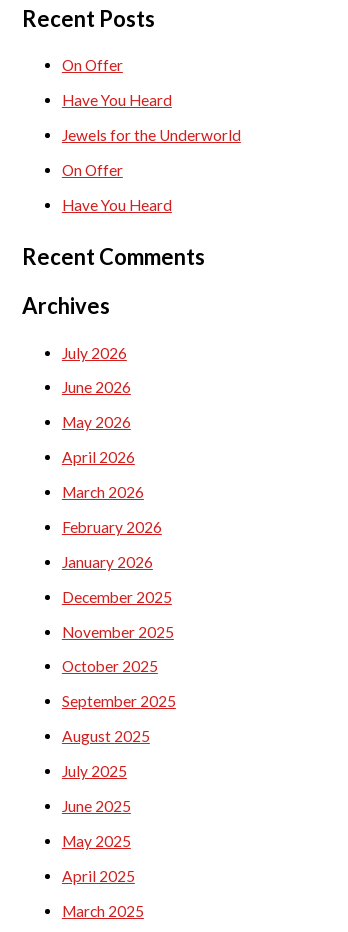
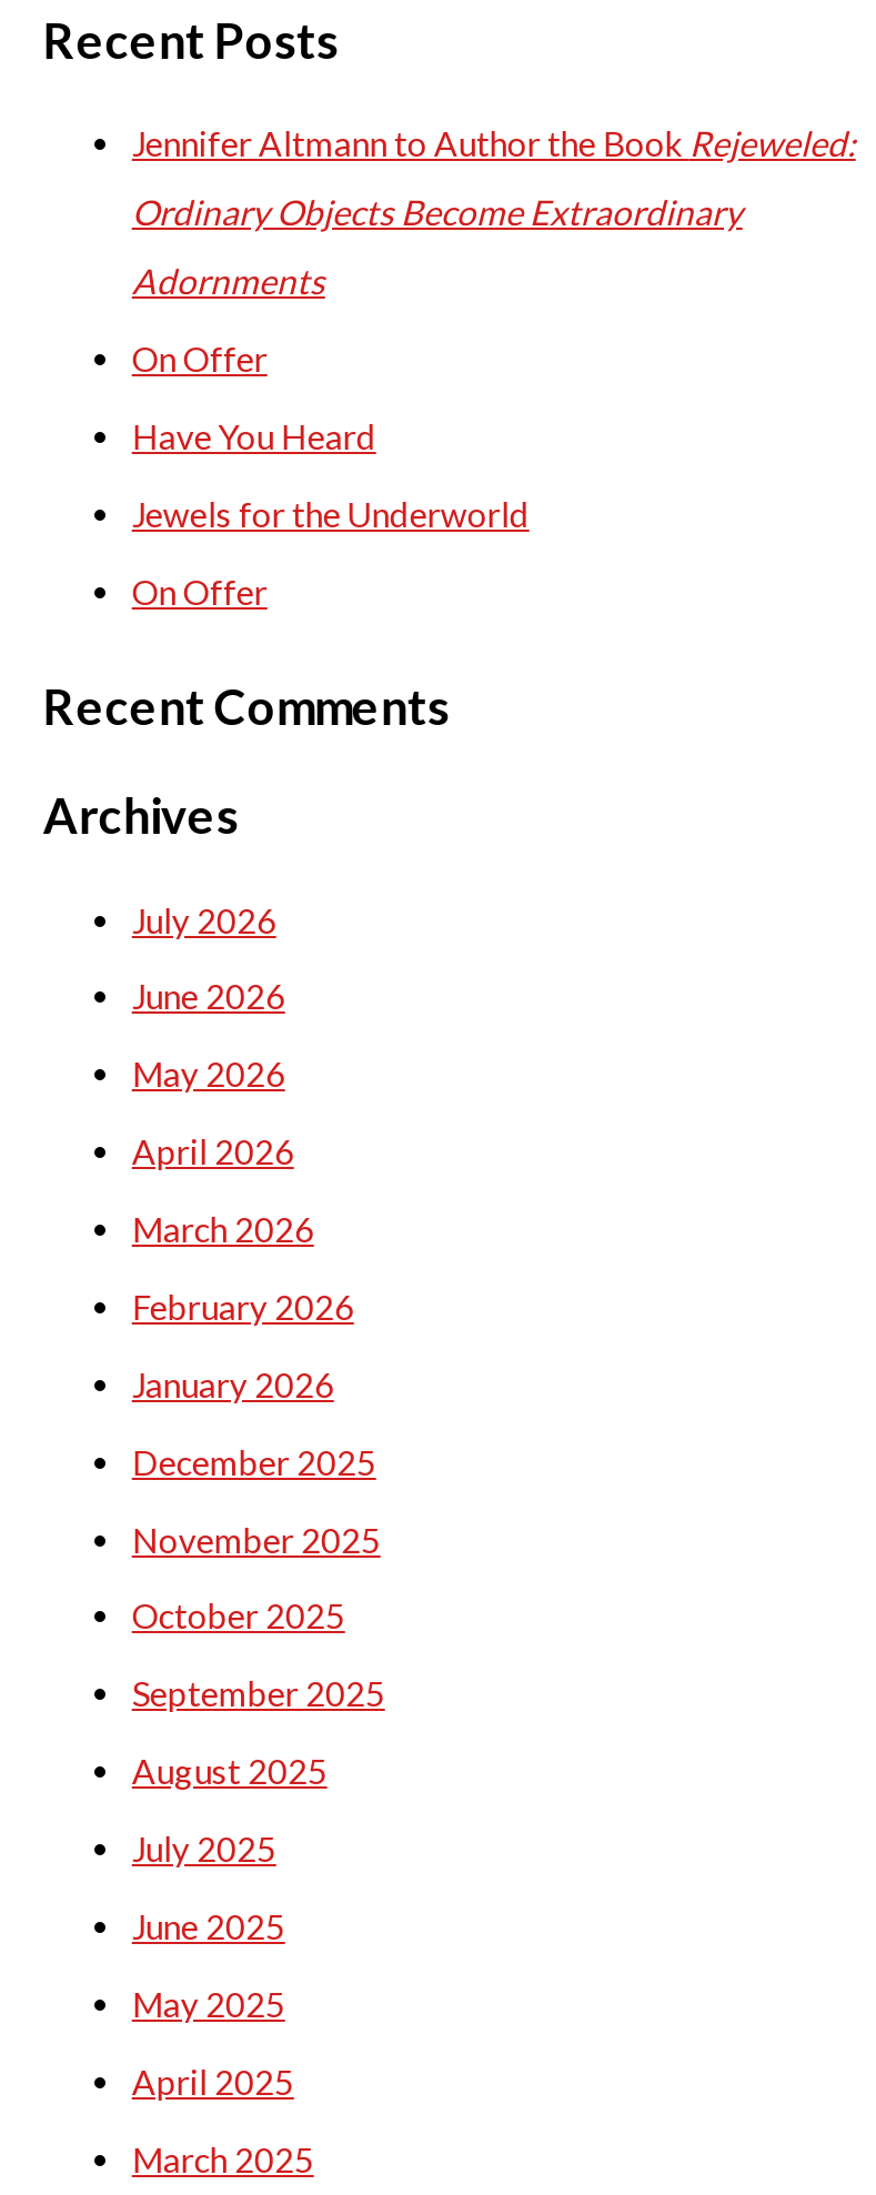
+ Jennifer Altmann to Author the Book Rejeweled:
+ Ordinary Objects Become Extraordinary
+ Adornments

moved down: On Offer | Have You Heard | Jewels for the Underworld | On Offer

- Have You Heard
